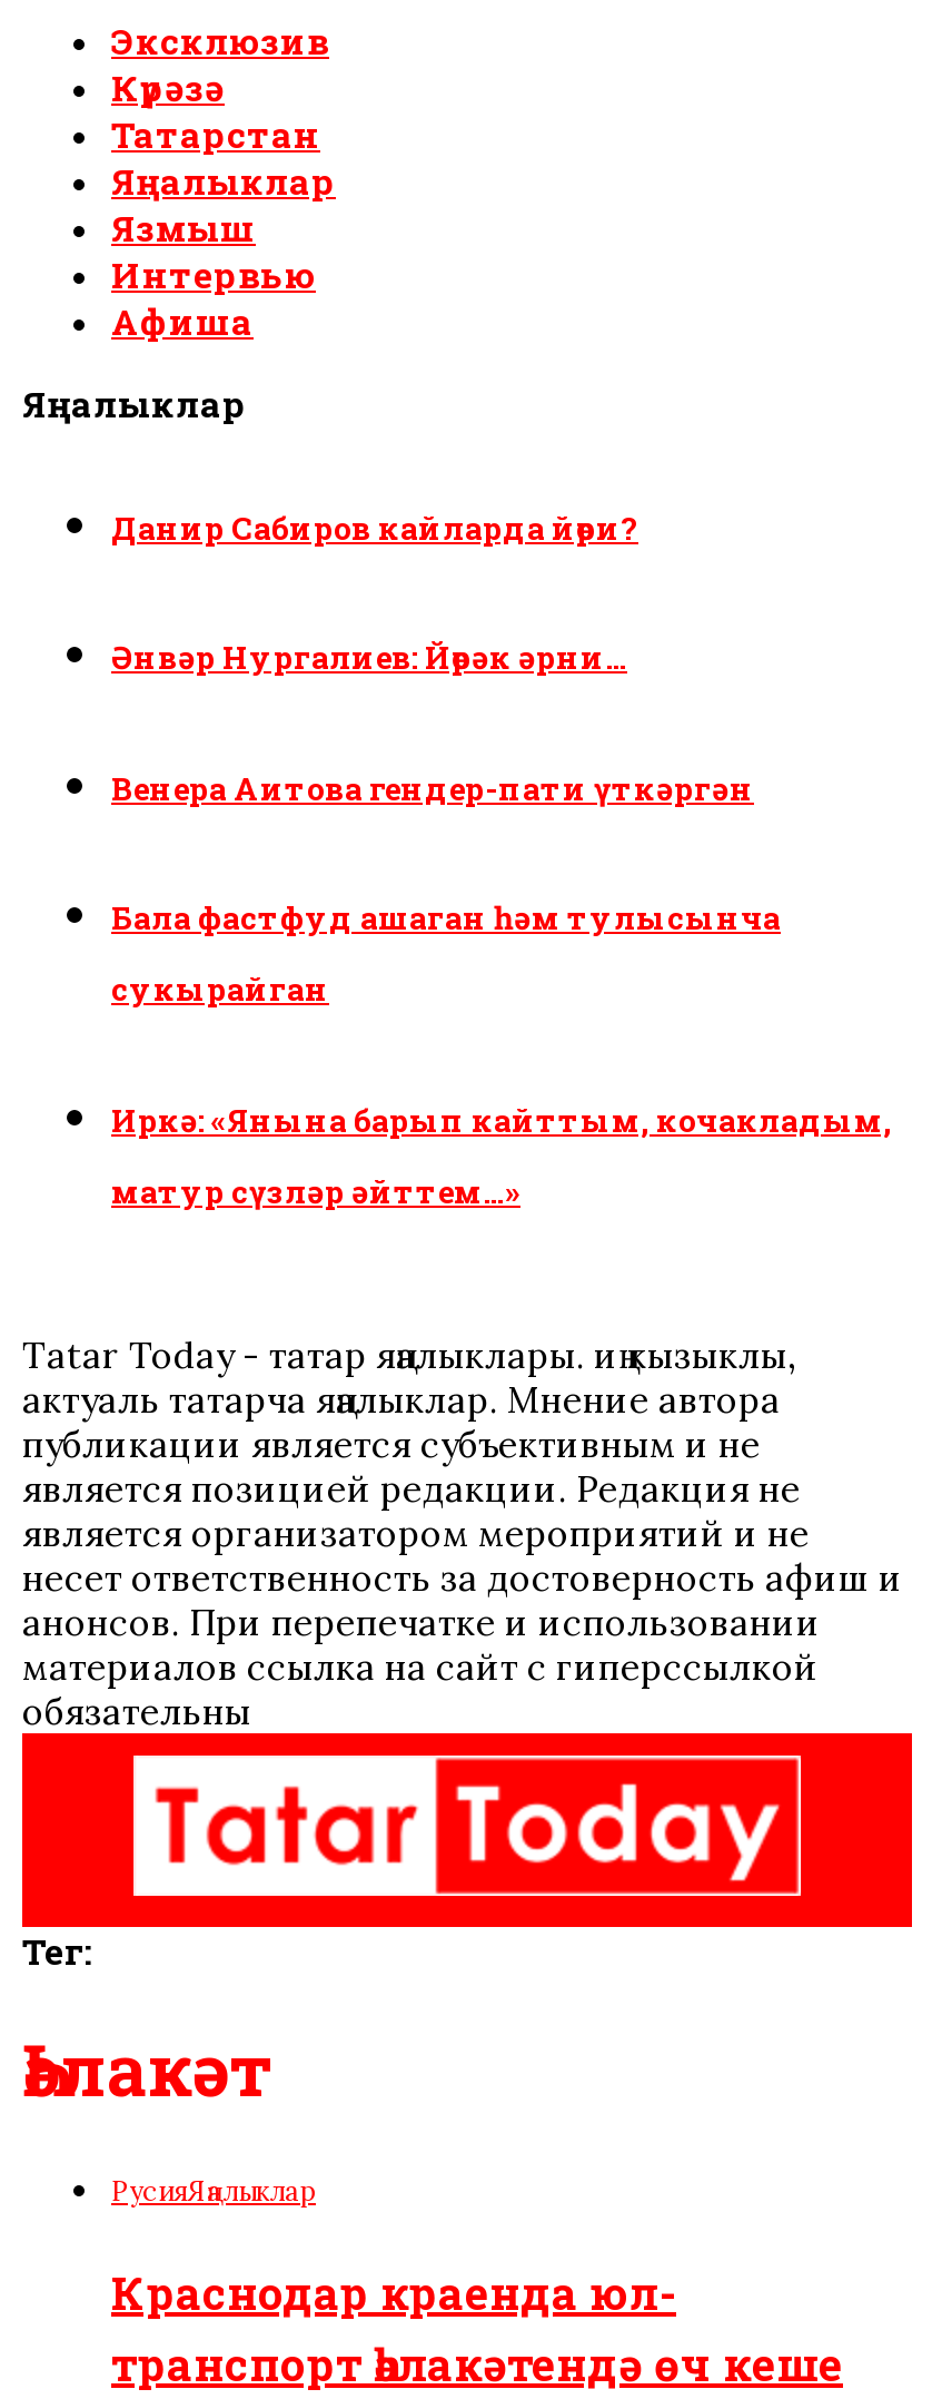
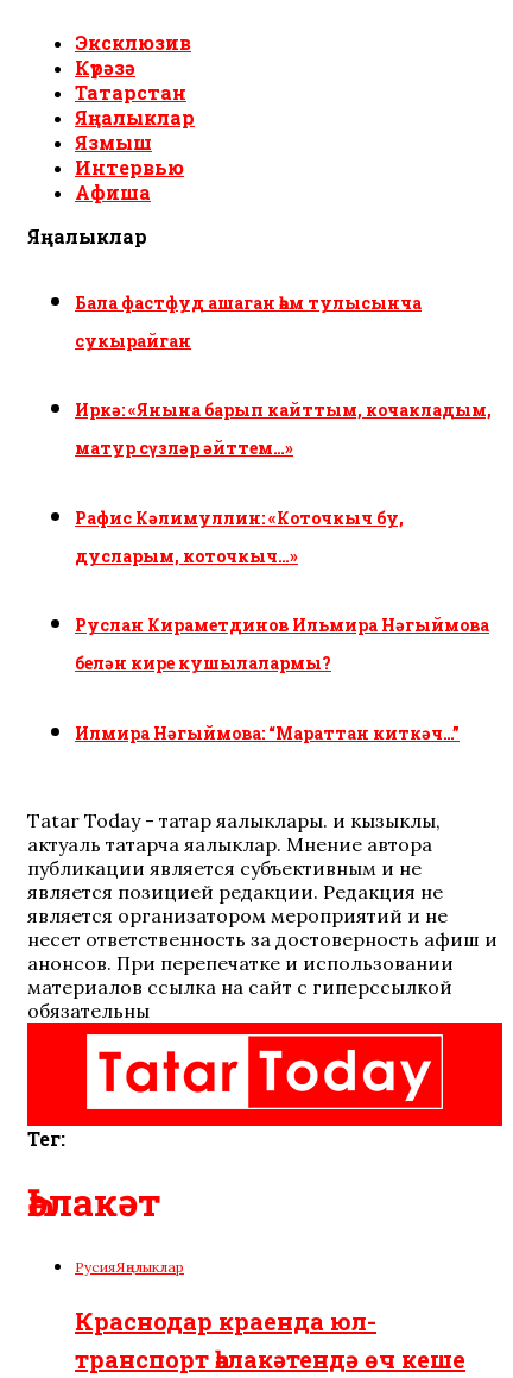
- Данир Сабиров кайларда йөри?
- Әнвәр Нургалиев: Йөрәк әрни…
- Венера Аитова гендер-пати үткәргән

moved up: Бала фастфуд ашаган һәм тулысынча | сукырайган | Иркә: «Янына барып кайттым, кочакладым, | матур сүзләр әйттем…»

+ Рафис Кәлимуллин: «Коточкыч бу,
+ дусларым, коточкыч…»
+ Руслан Кираметдинов Ильмира Нәгыймова
+ белән кире кушылалармы?
+ Илмира Нәгыймова: “Мараттан киткәч…”
